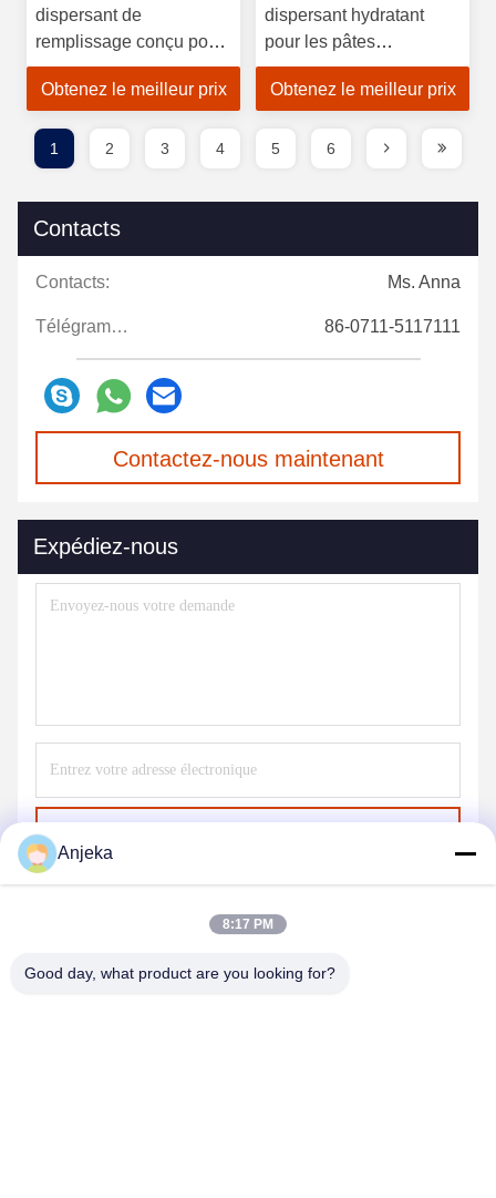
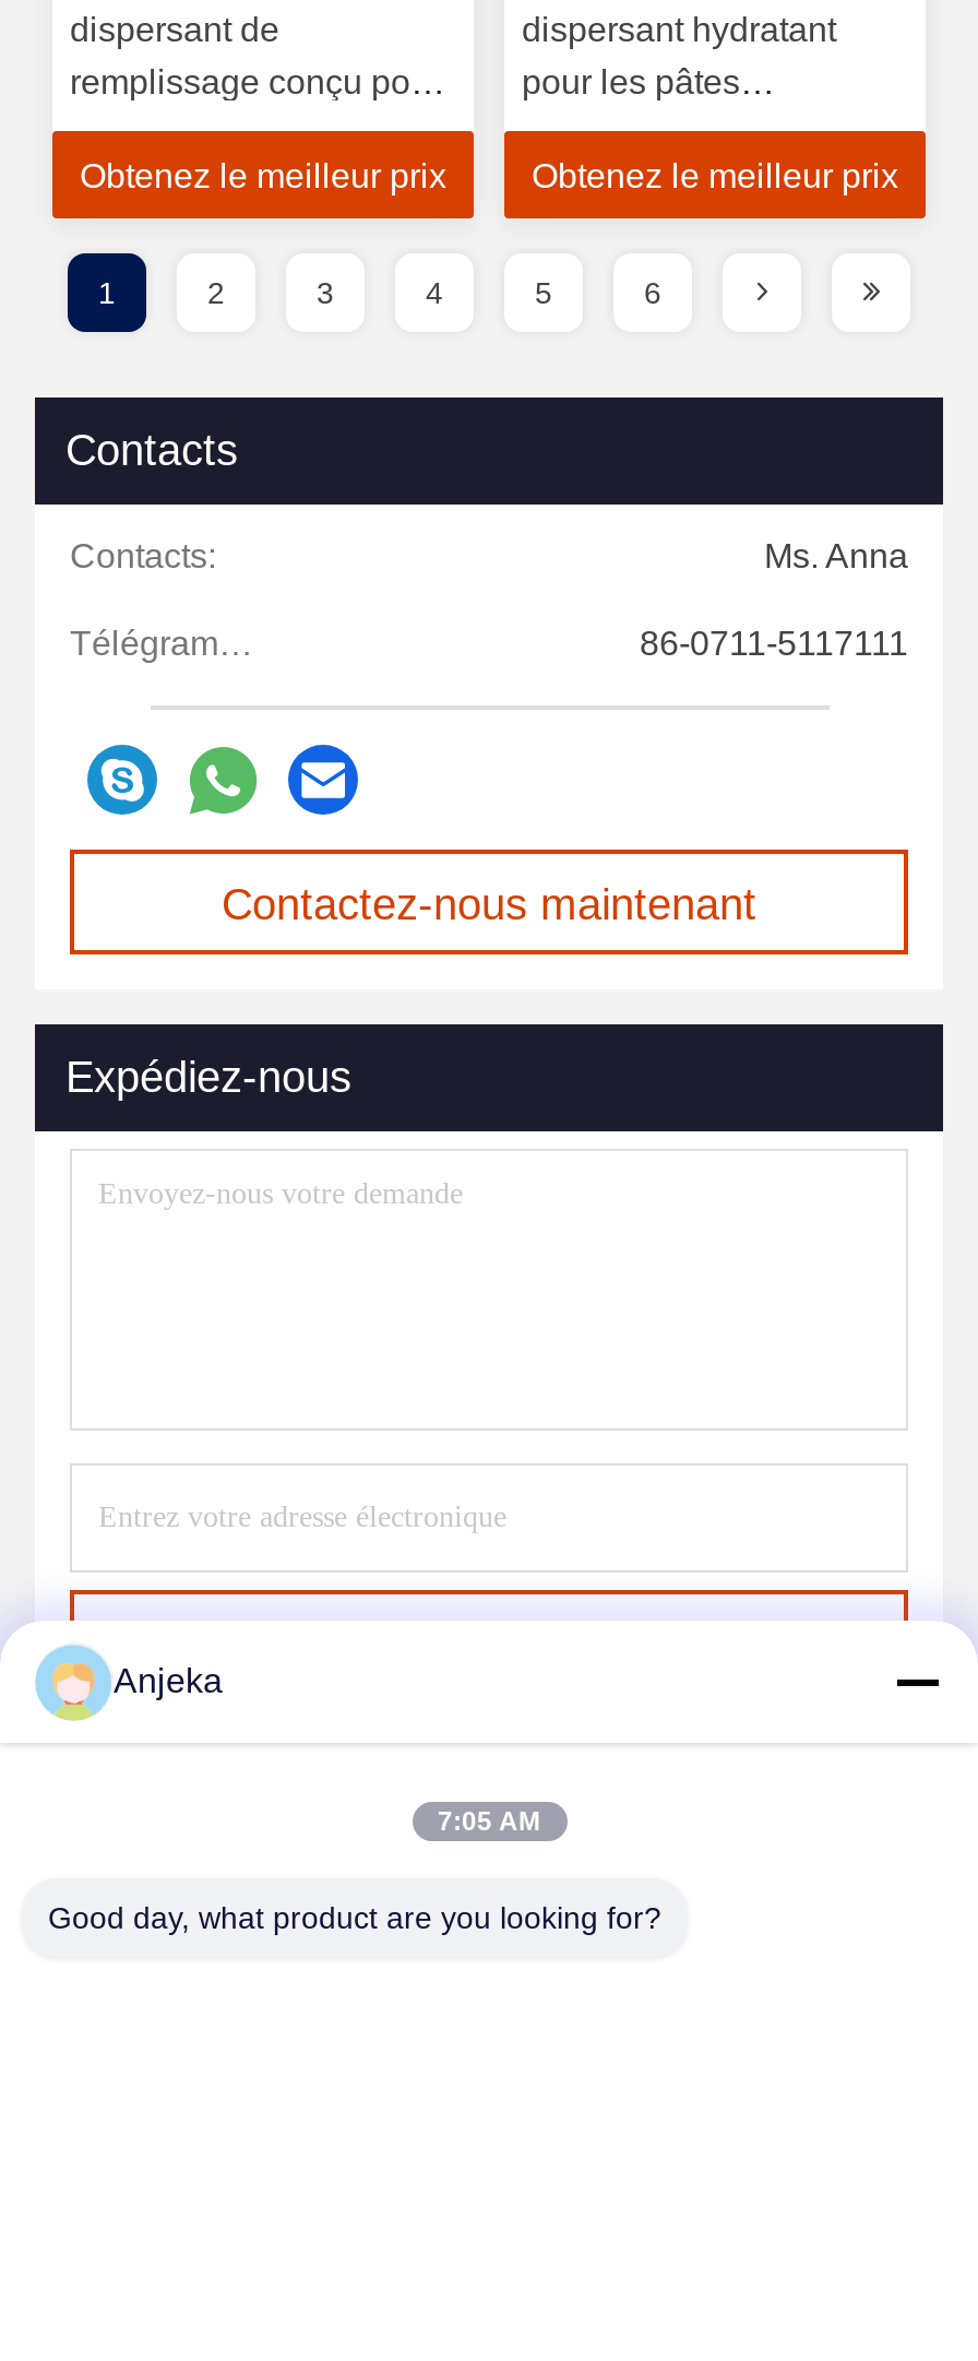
- 8:17 PM
+ 7:05 AM
